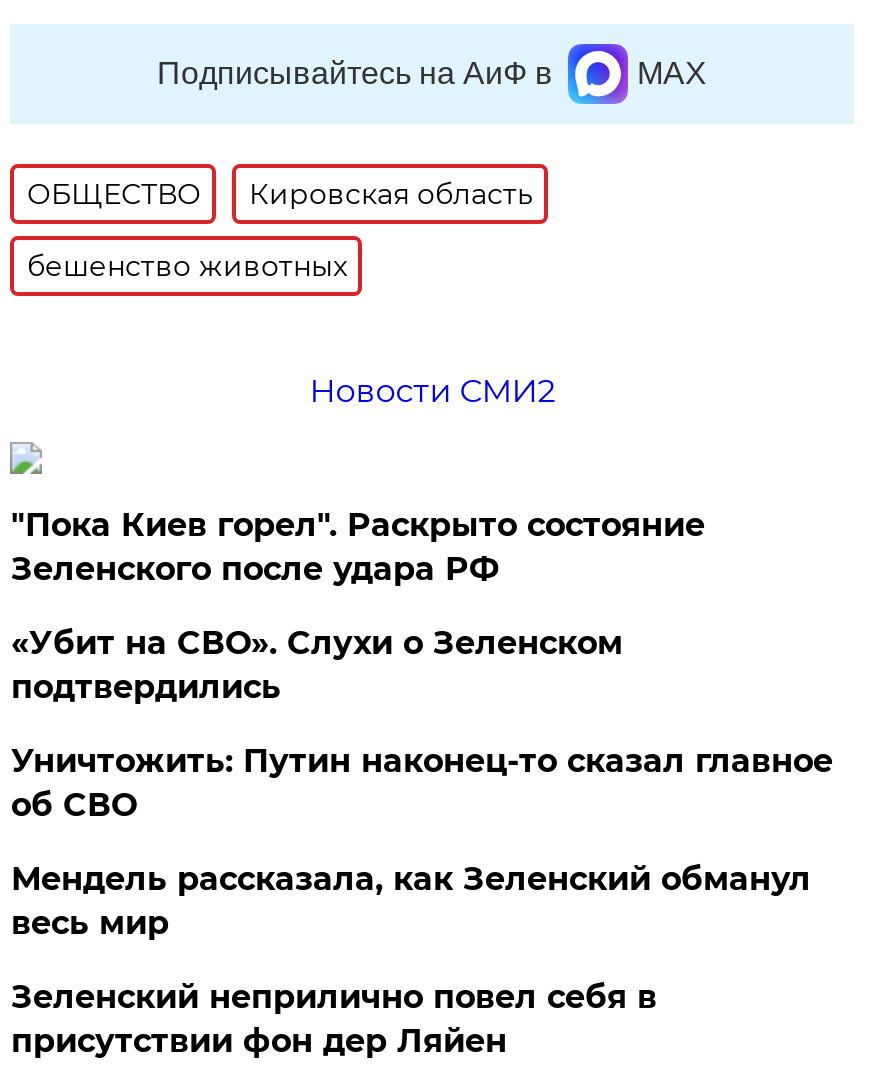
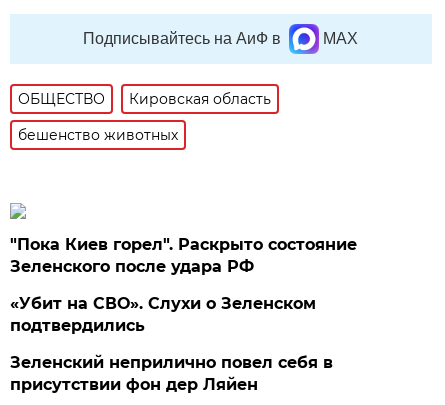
- Новости СМИ2

- Уничтожить: Путин наконец-то сказал главное
- об СВО
- Мендель рассказала, как Зеленский обманул
- весь мир
